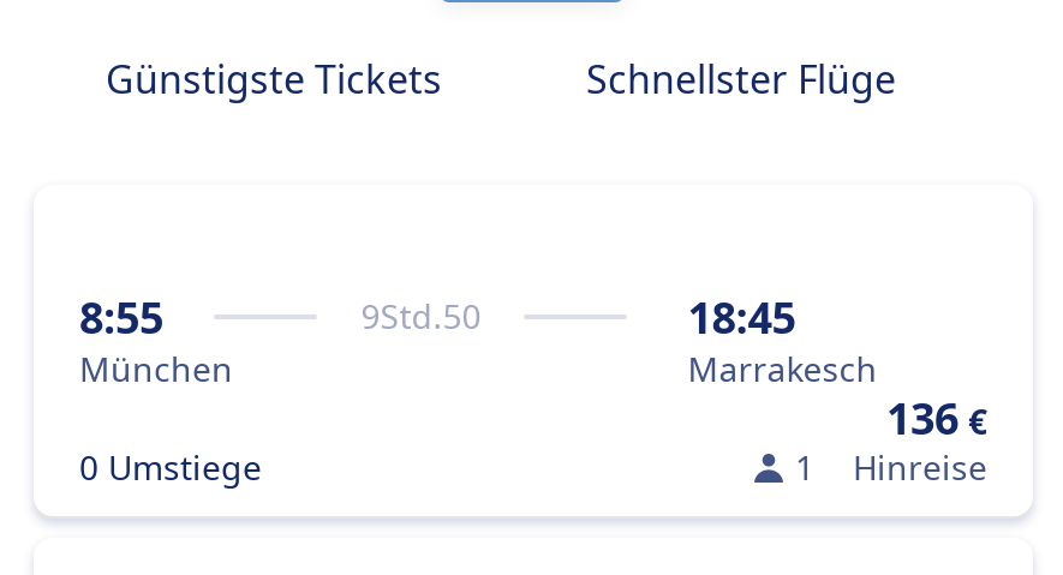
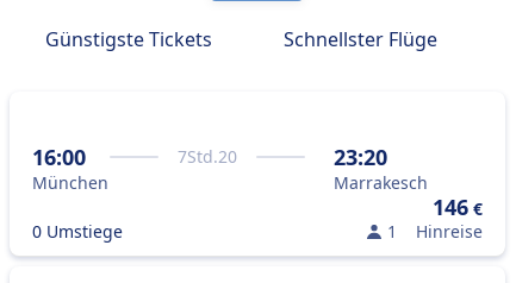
- 8:55
+ 16:00

- 9Std.50
+ 7Std.20

- 18:45
+ 23:20

- 136 €
+ 146 €
